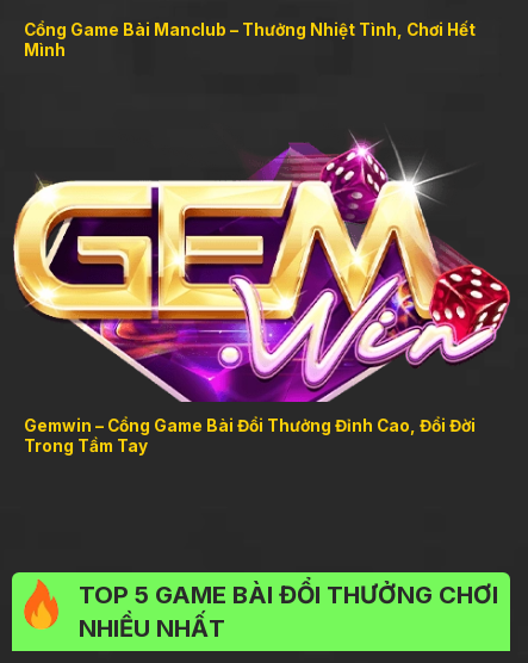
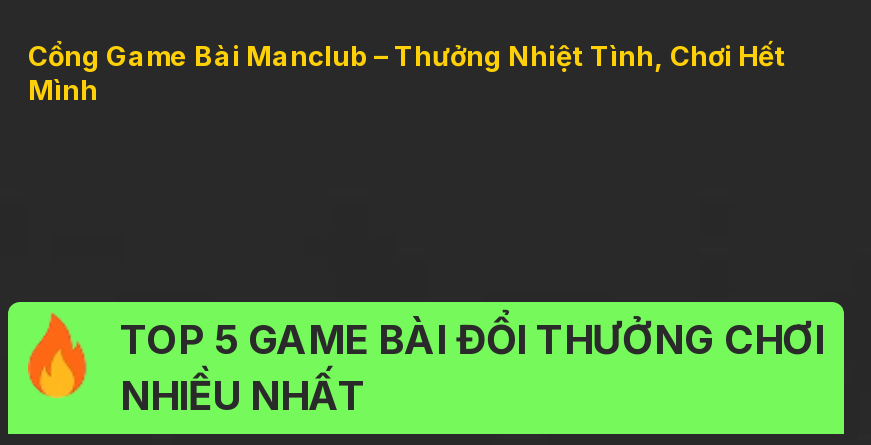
- [image]
- Gemwin – Cổng Game Bài Đổi Thưởng Đỉnh Cao, Đổi Đời
- Trong Tầm Tay
